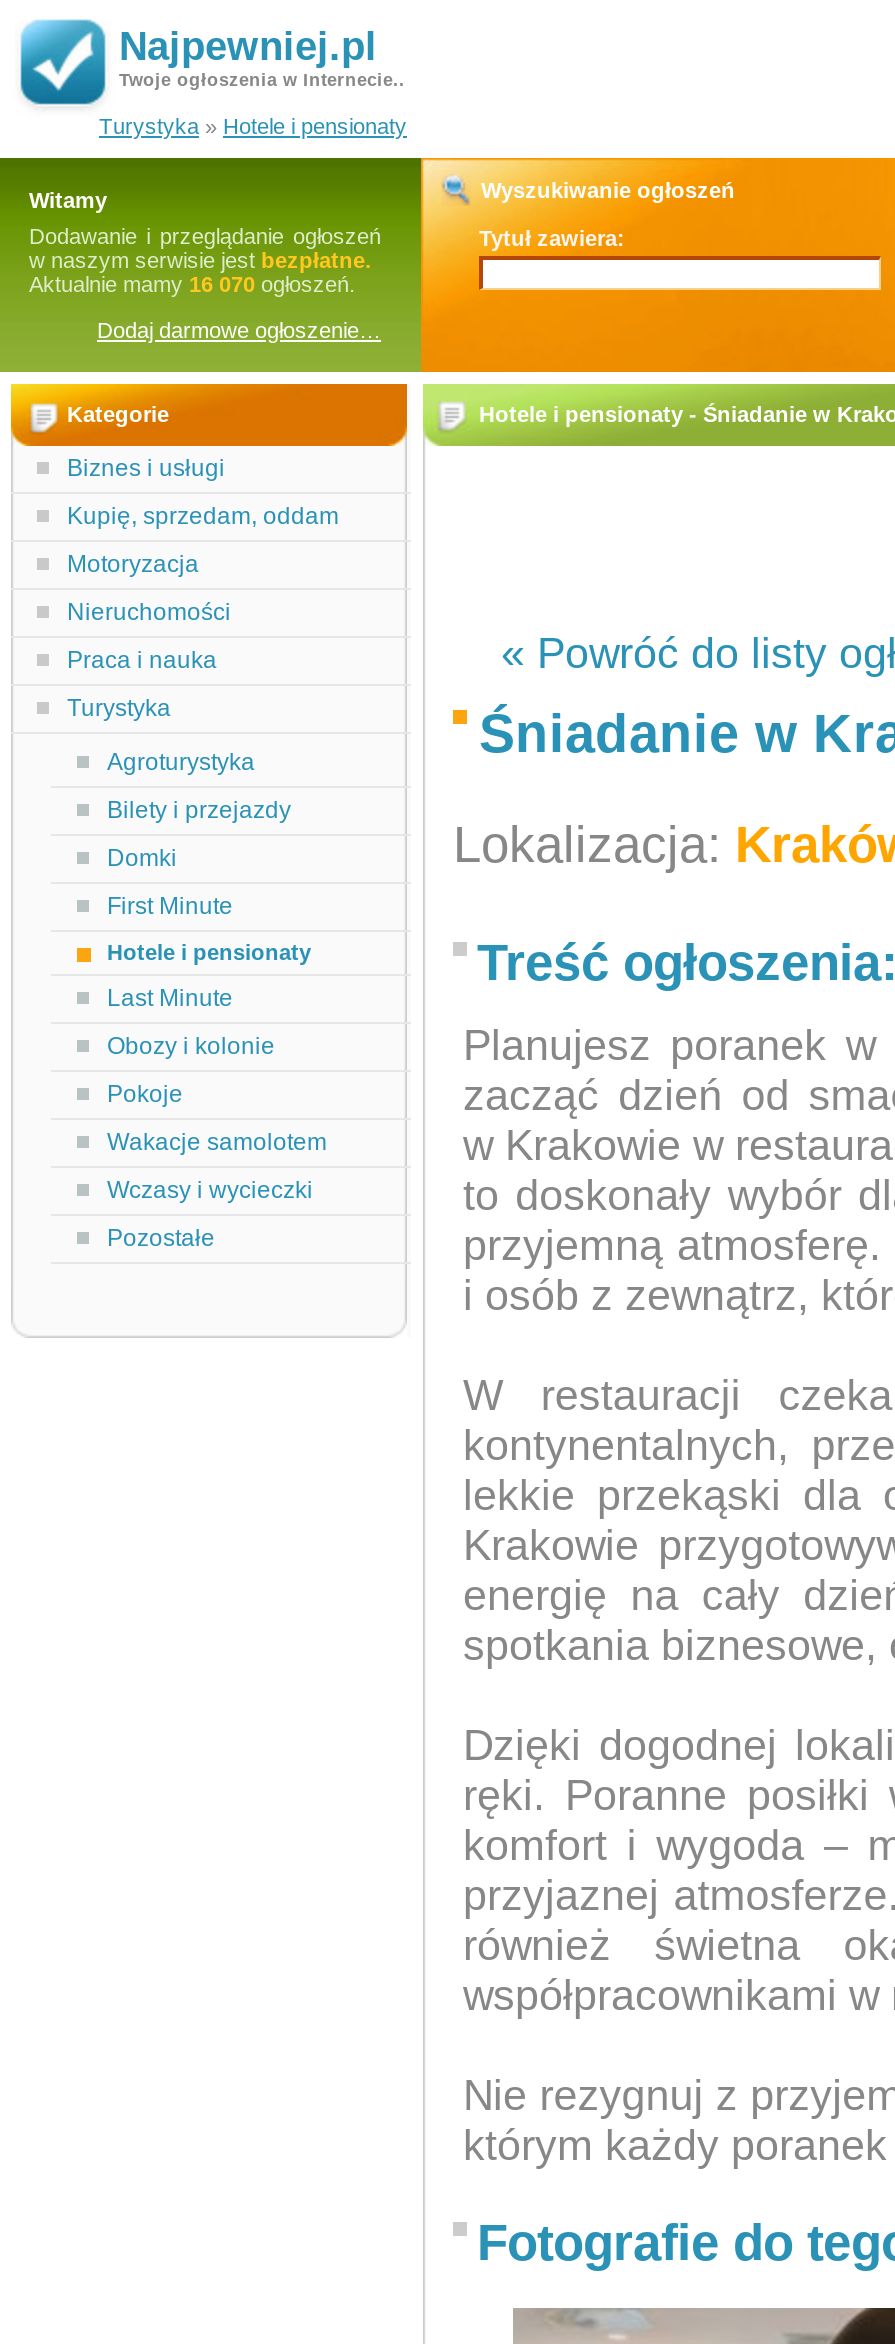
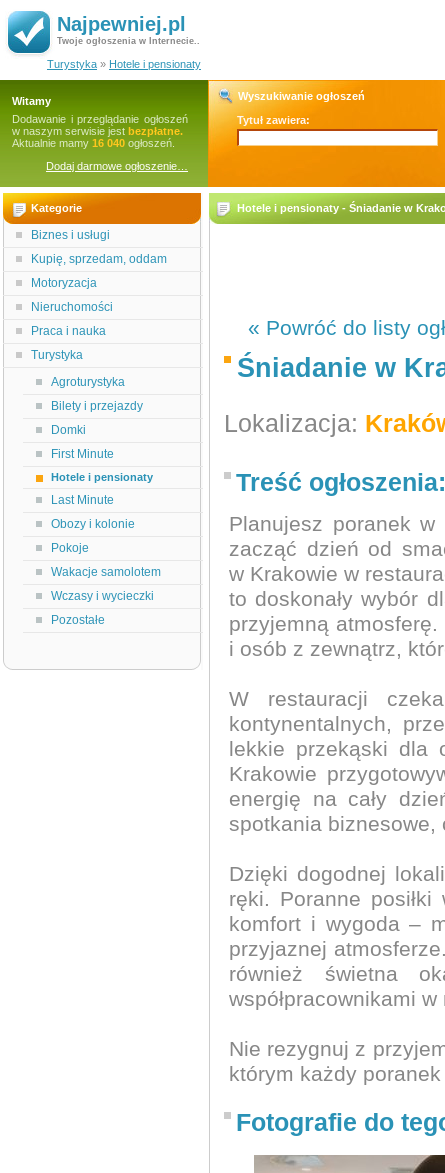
- Aktualnie mamy 16 070 ogłoszeń.
+ Aktualnie mamy 16 040 ogłoszeń.
